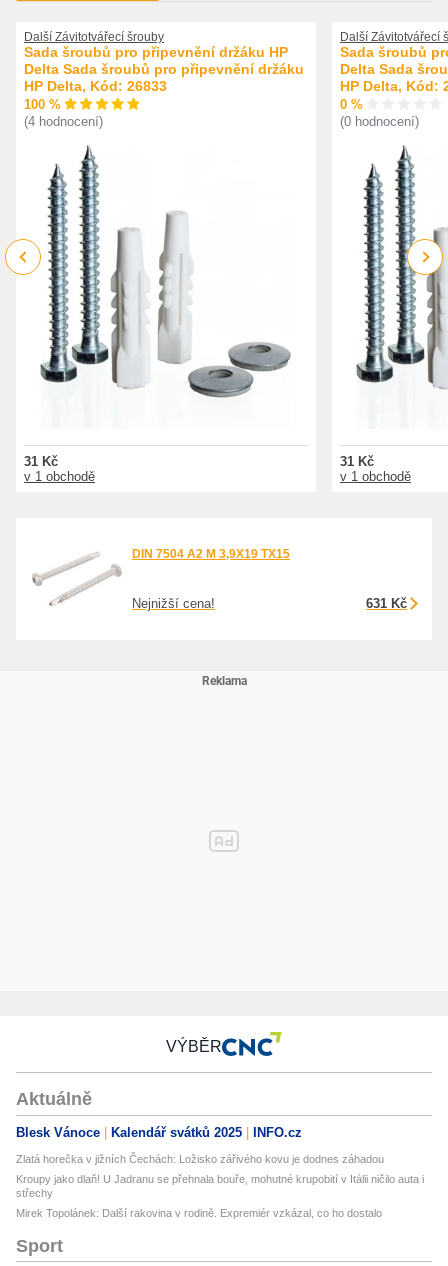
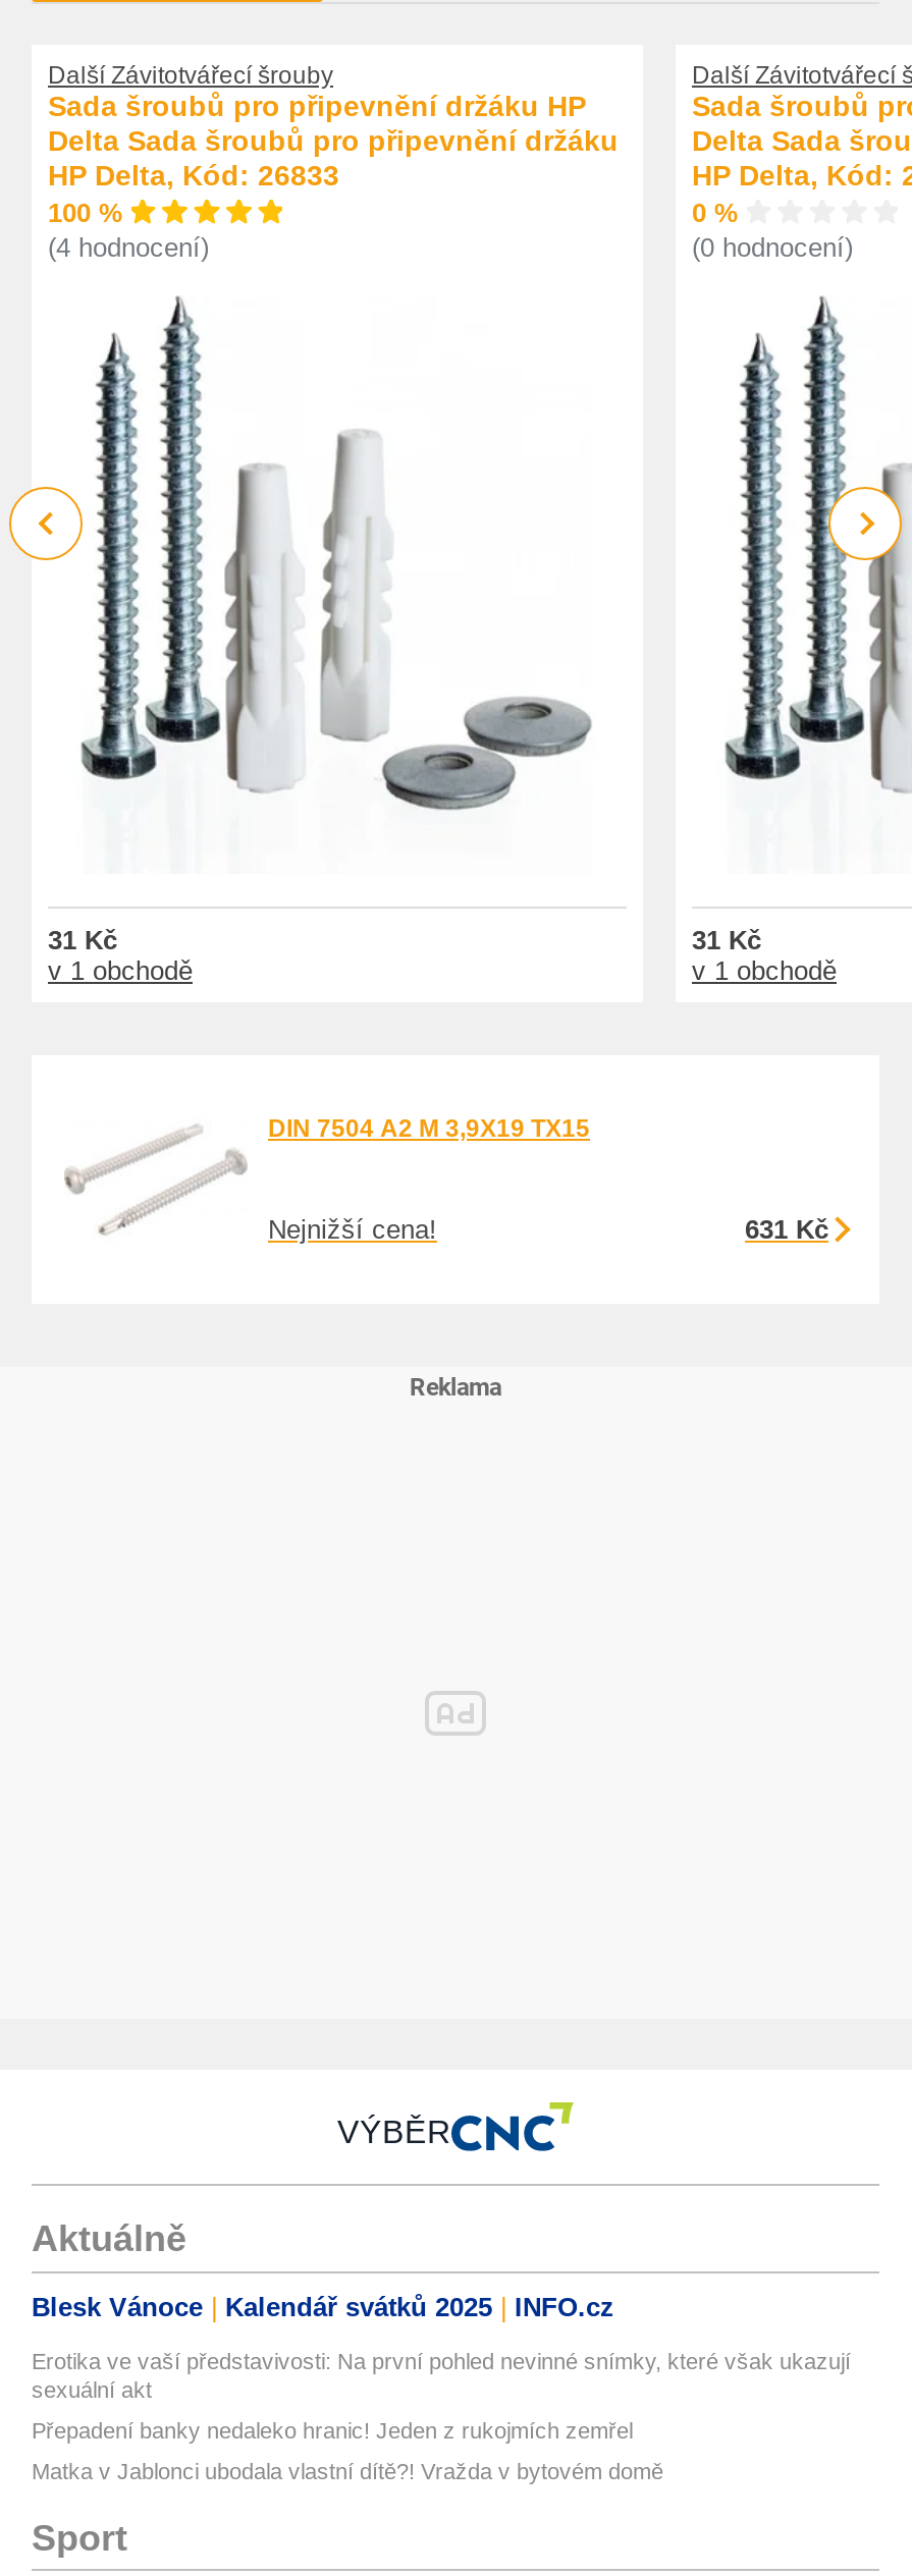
- Zlatá horečka v jižních Čechách: Ložisko zářivého kovu je dodnes záhadou
+ Erotika ve vaší představivosti: Na první pohled nevinné snímky, které však ukazují
+ sexuální akt

- Kroupy jako dlaň! U Jadranu se přehnala bouře, mohutné krupobití v Itálii ničilo auta i
- střechy
+ Přepadení banky nedaleko hranic! Jeden z rukojmích zemřel

- Mirek Topolánek: Další rakovina v rodině. Expremiér vzkázal, co ho dostalo
+ Matka v Jablonci ubodala vlastní dítě?! Vražda v bytovém domě
